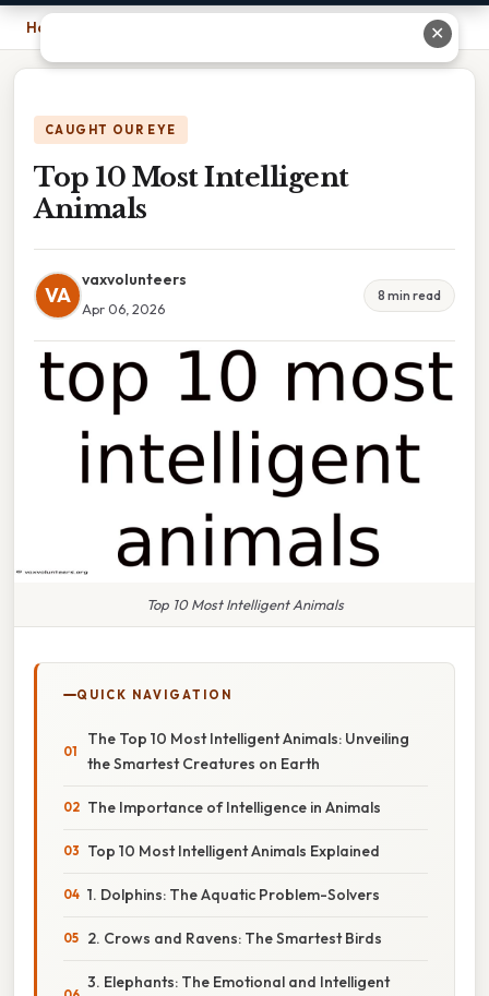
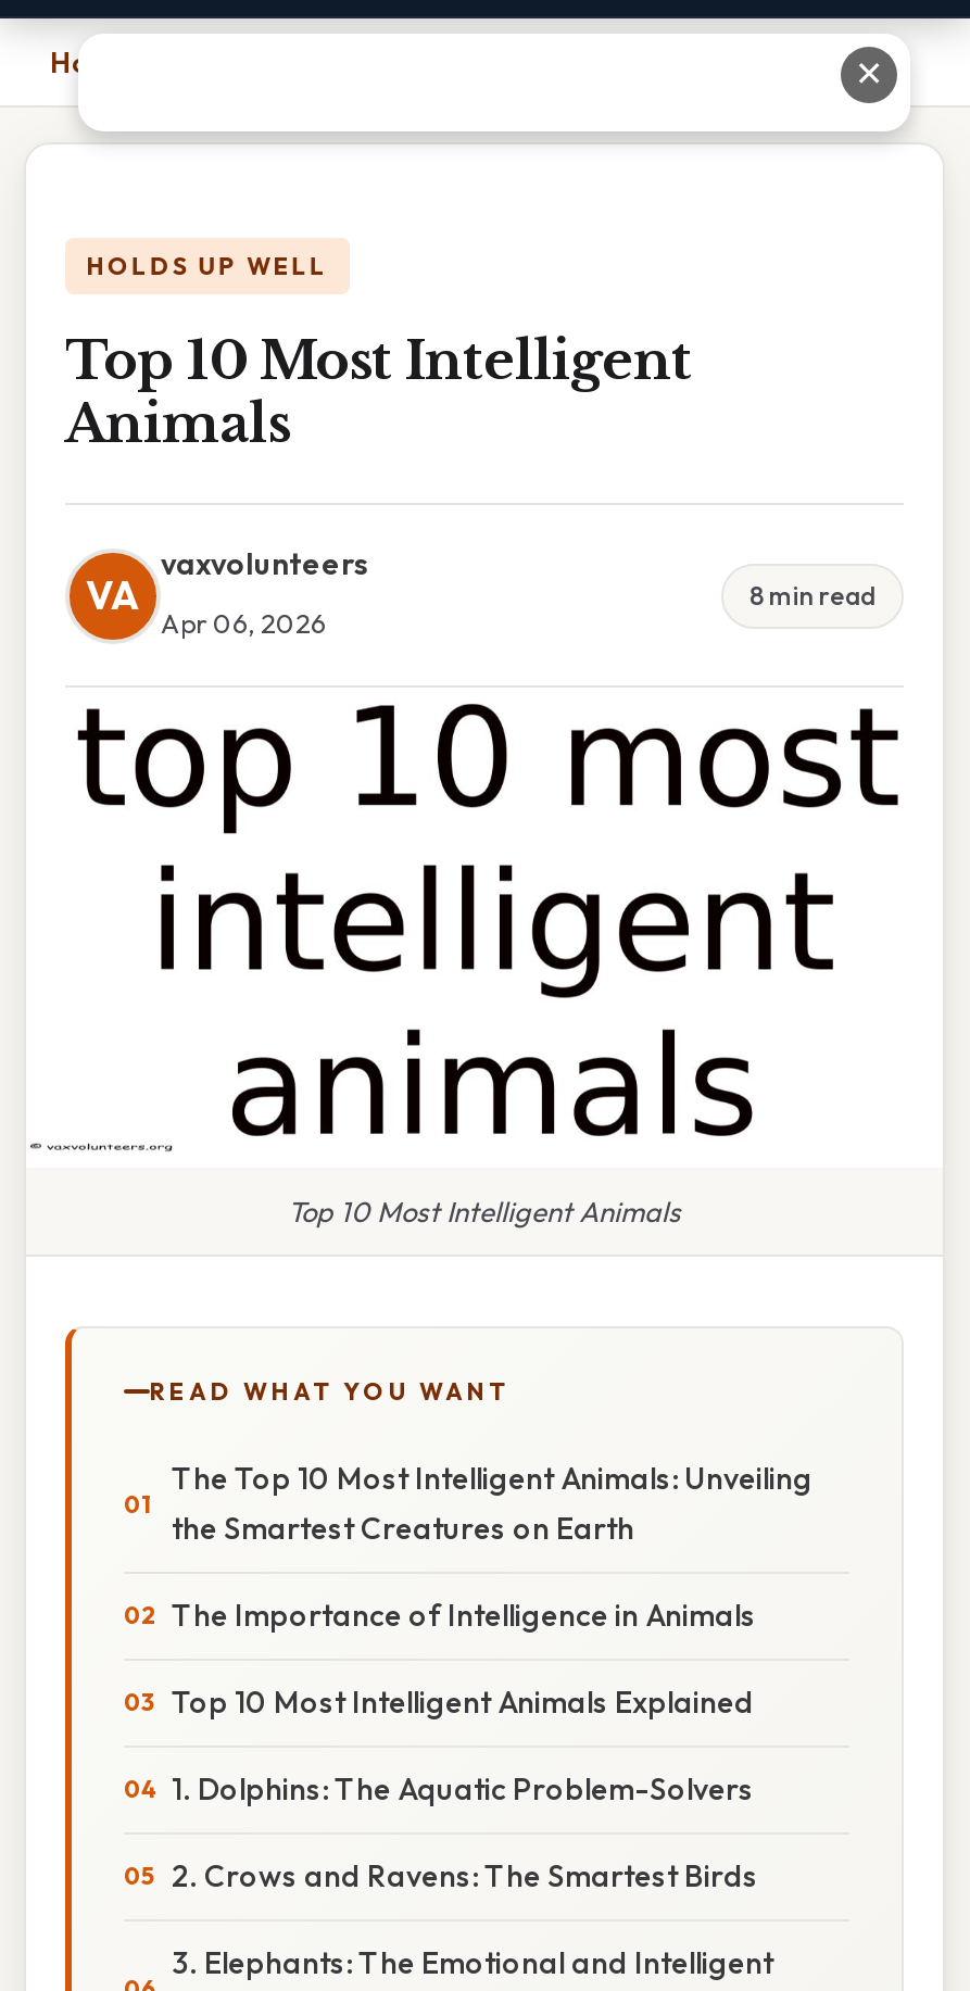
- CAUGHT OUR EYE
+ HOLDS UP WELL

- QUICK NAVIGATION
+ READ WHAT YOU WANT
